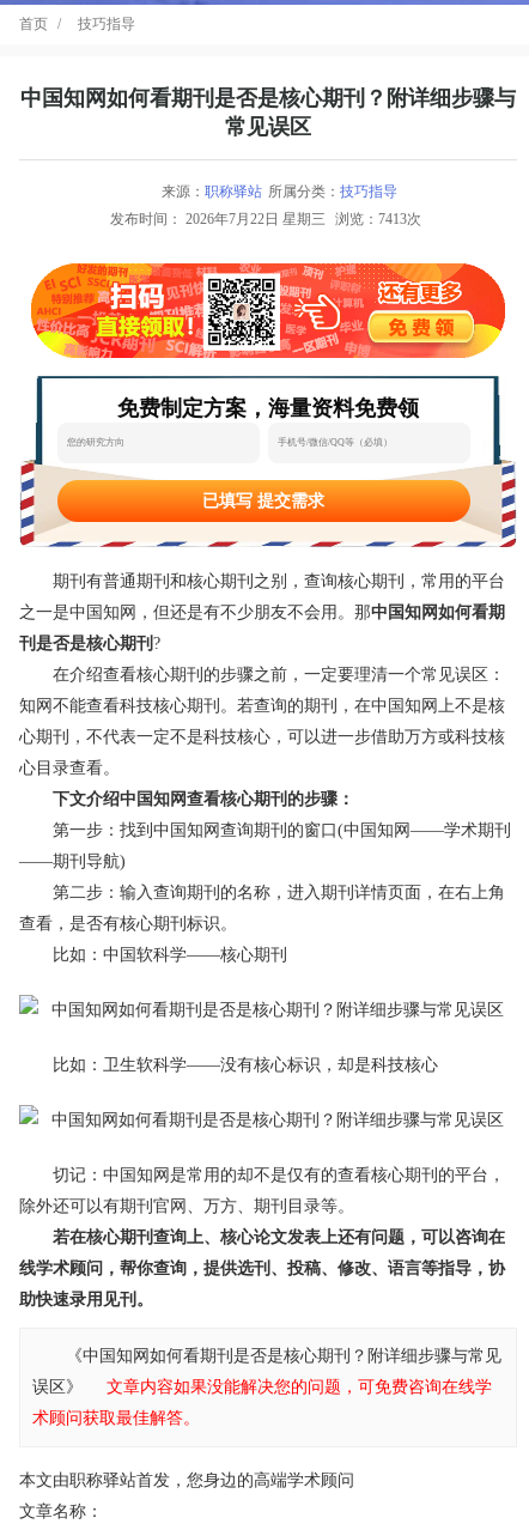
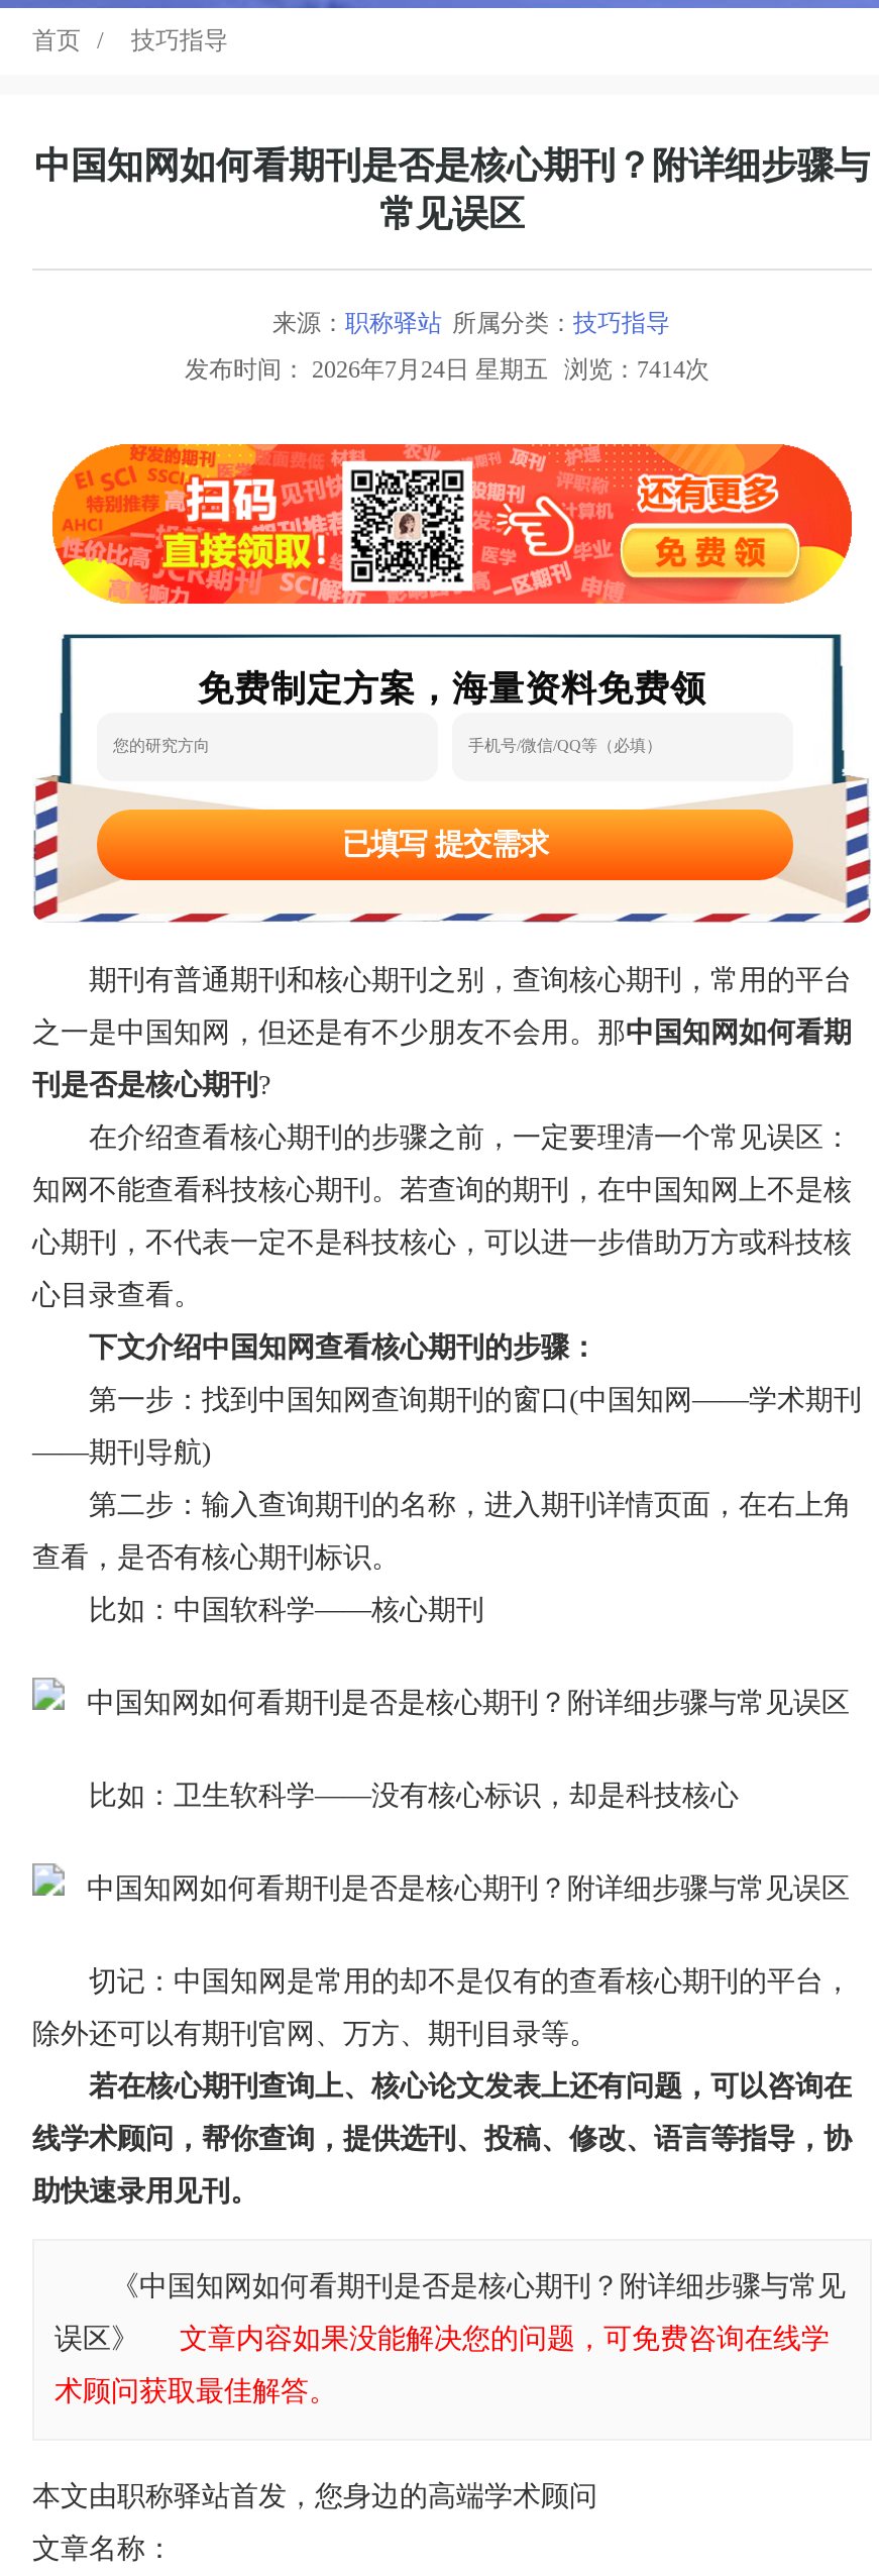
- 发布时间：2026年7月22日 星期三 浏览：7413次
+ 发布时间：2026年7月24日 星期五 浏览：7414次
